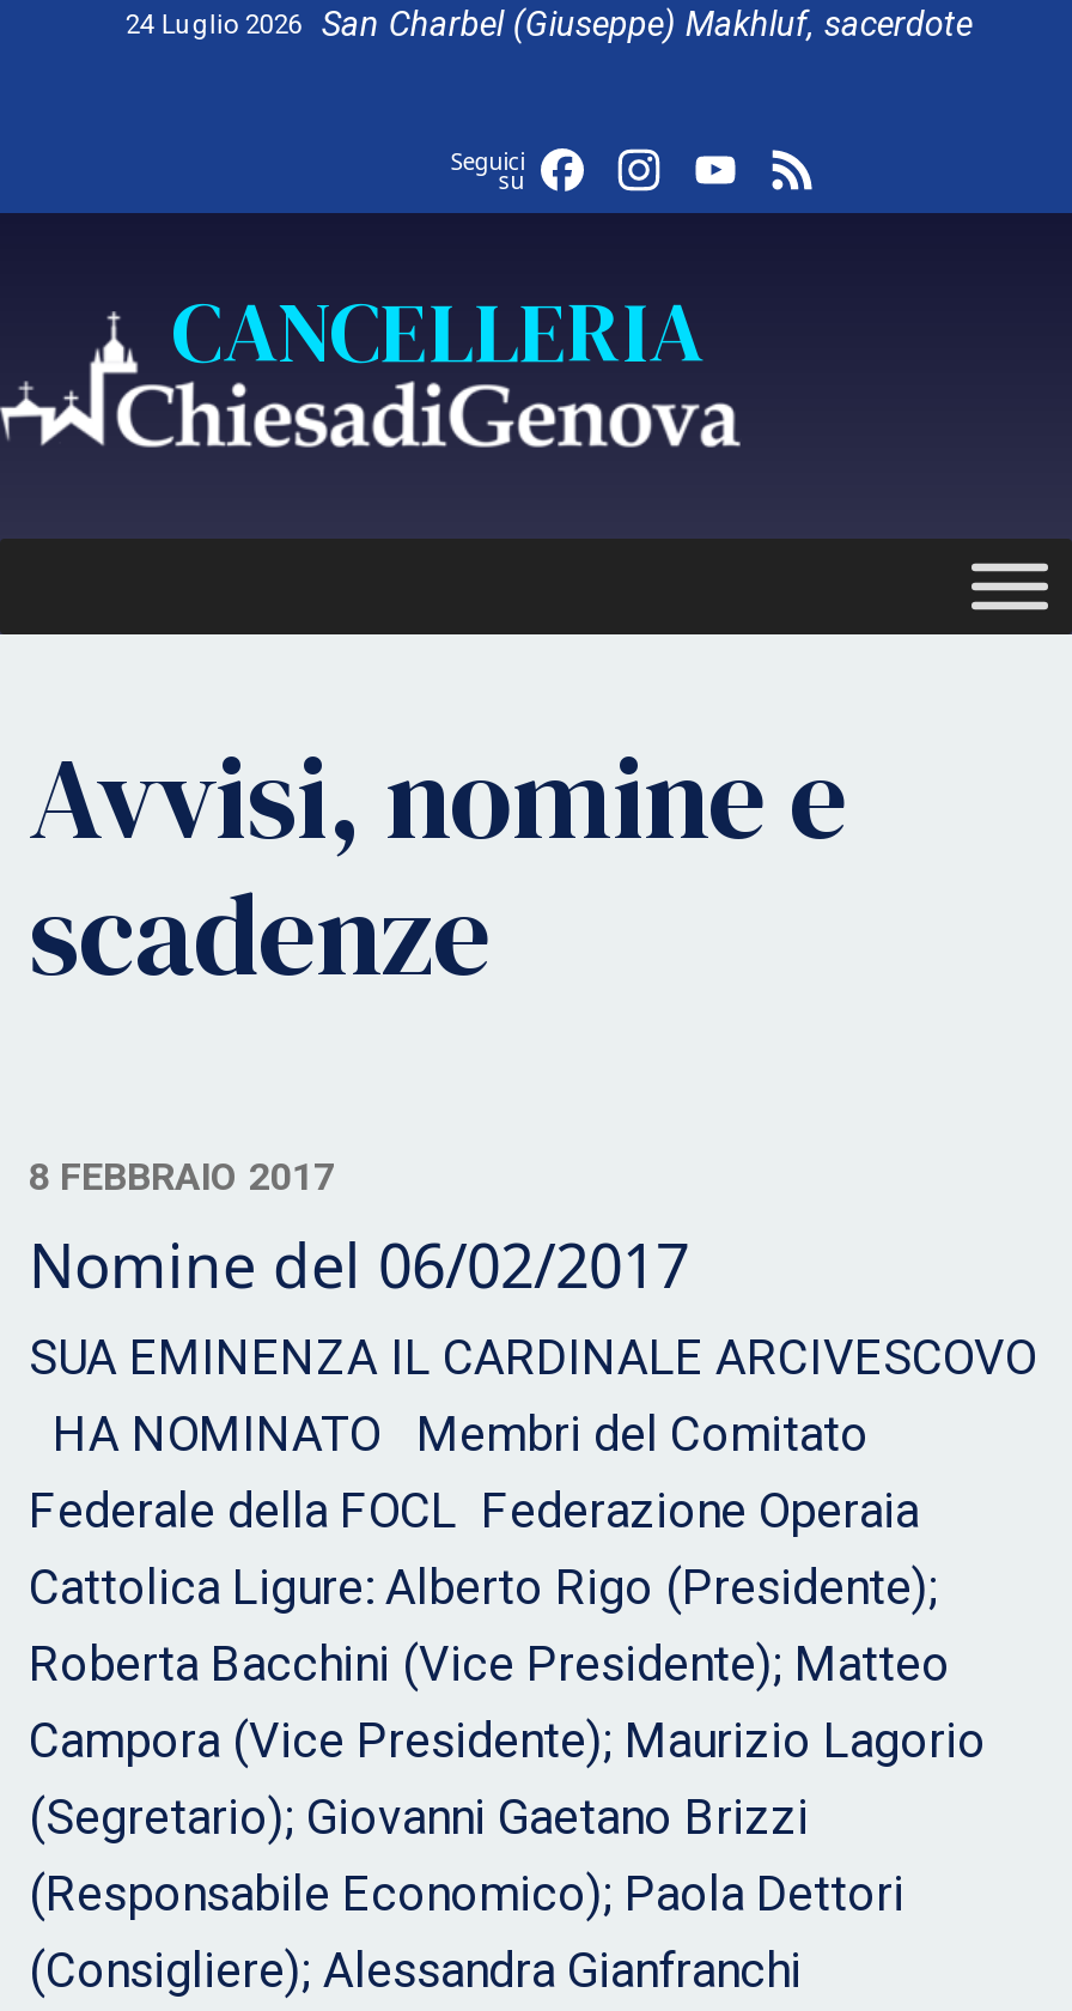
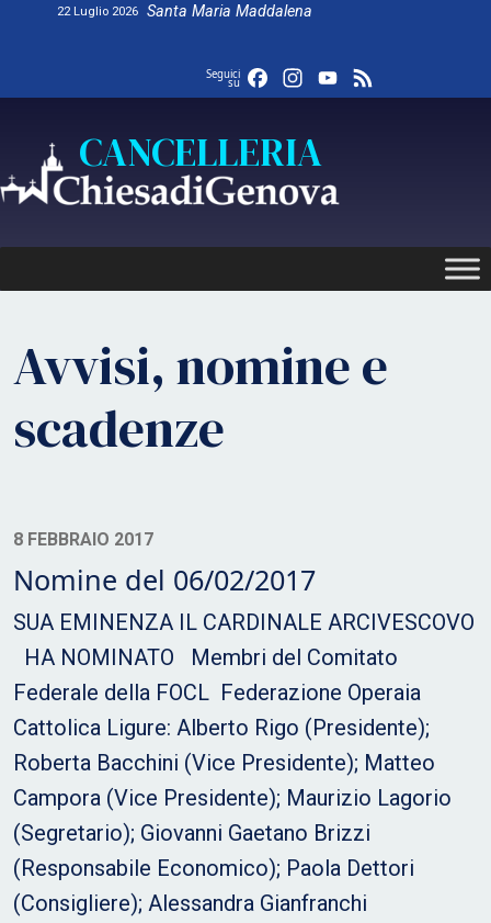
- 24 Luglio 2026
- San Charbel (Giuseppe) Makhluf, sacerdote
+ 22 Luglio 2026
+ Santa Maria Maddalena
